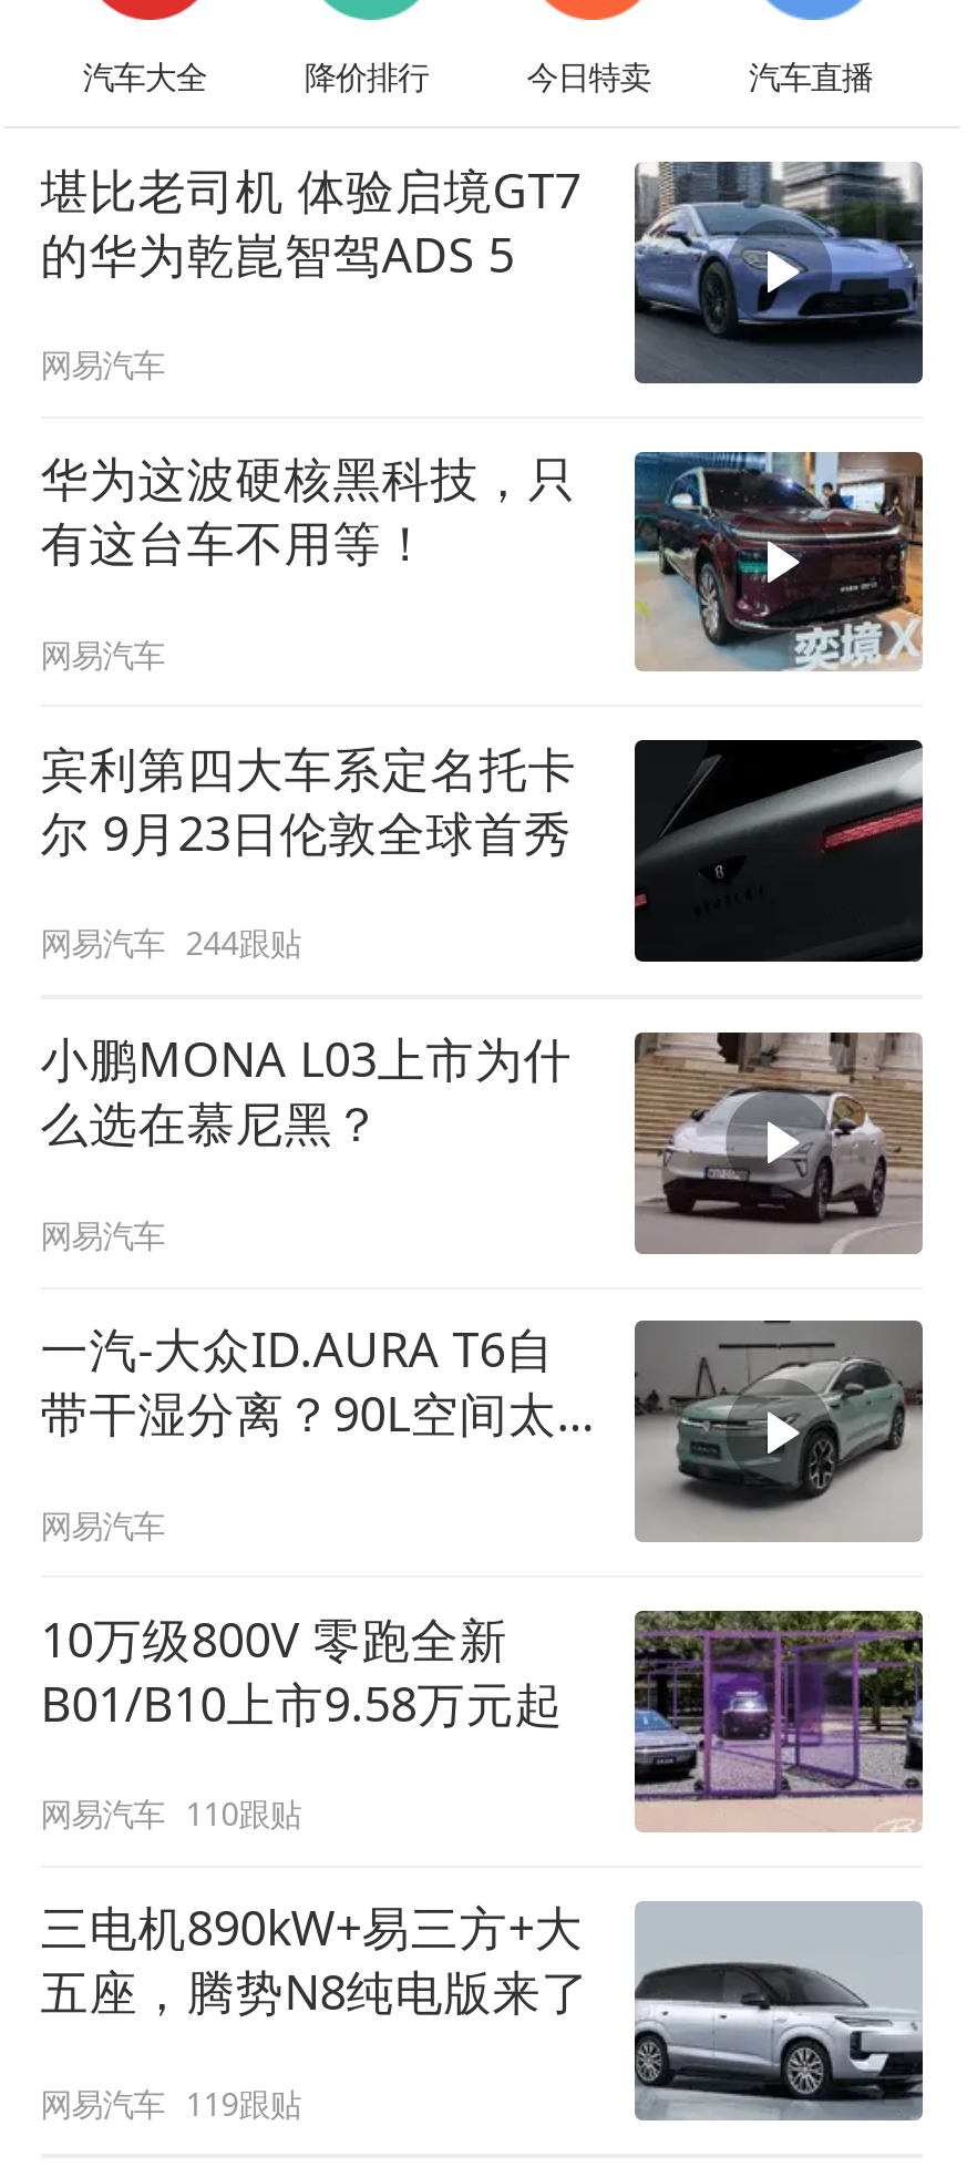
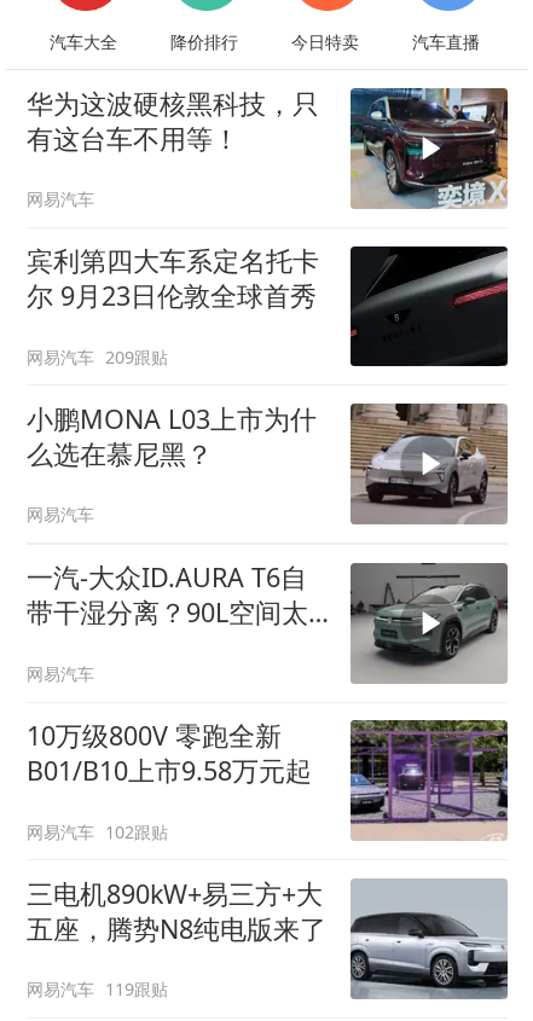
- [image]
- 堪比老司机 体验启境GT7
- 的华为乾崑智驾ADS 5
- 网易汽车

- 网易汽车 244跟贴
+ 网易汽车 209跟贴

- 网易汽车 110跟贴
+ 网易汽车 102跟贴
